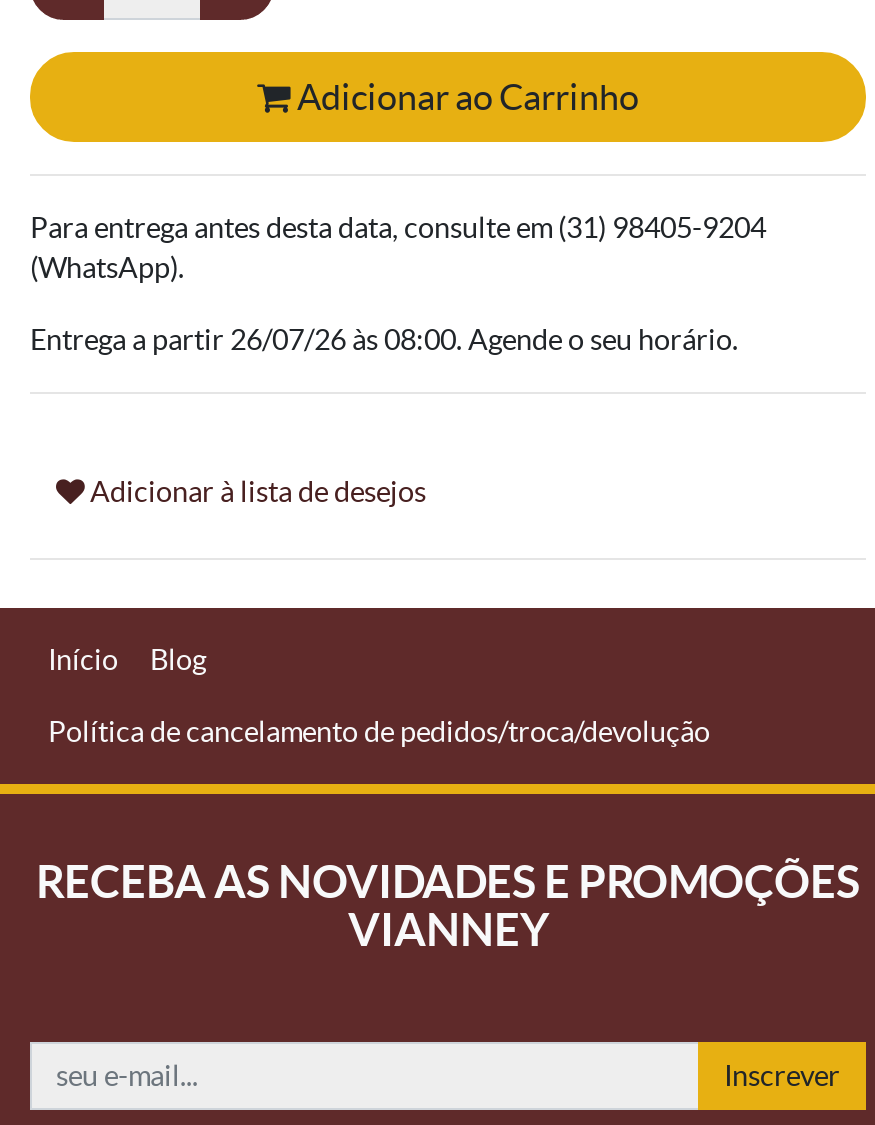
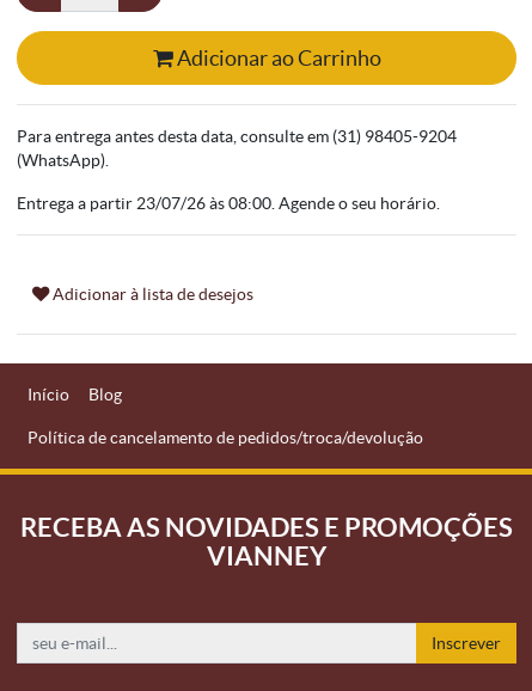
- Entrega a partir 26/07/26 às 08:00. Agende o seu horário.
+ Entrega a partir 23/07/26 às 08:00. Agende o seu horário.
